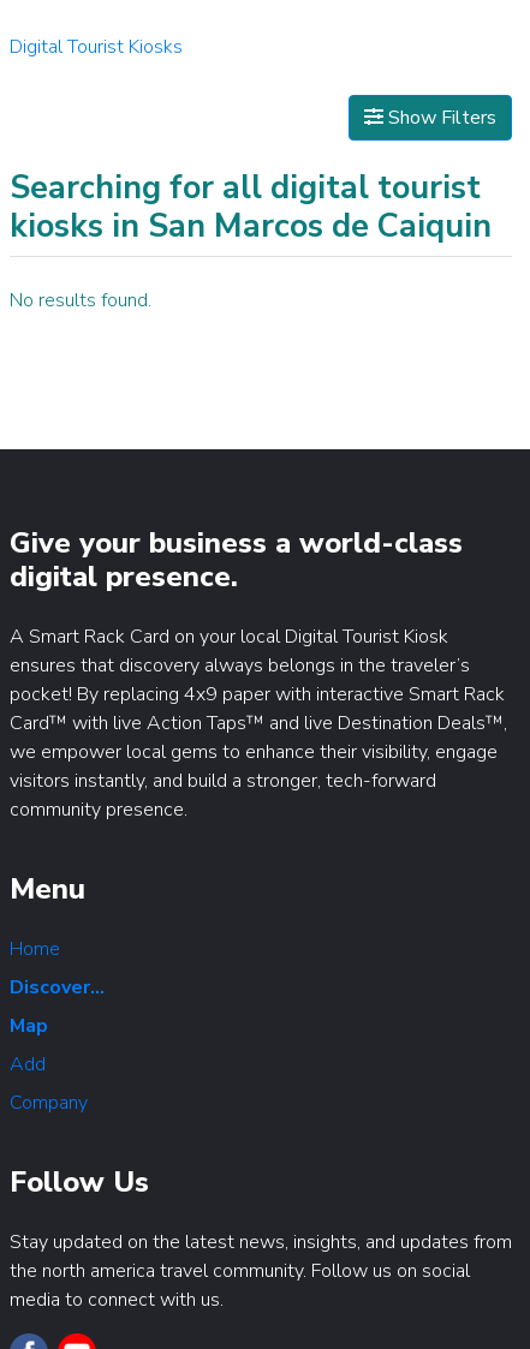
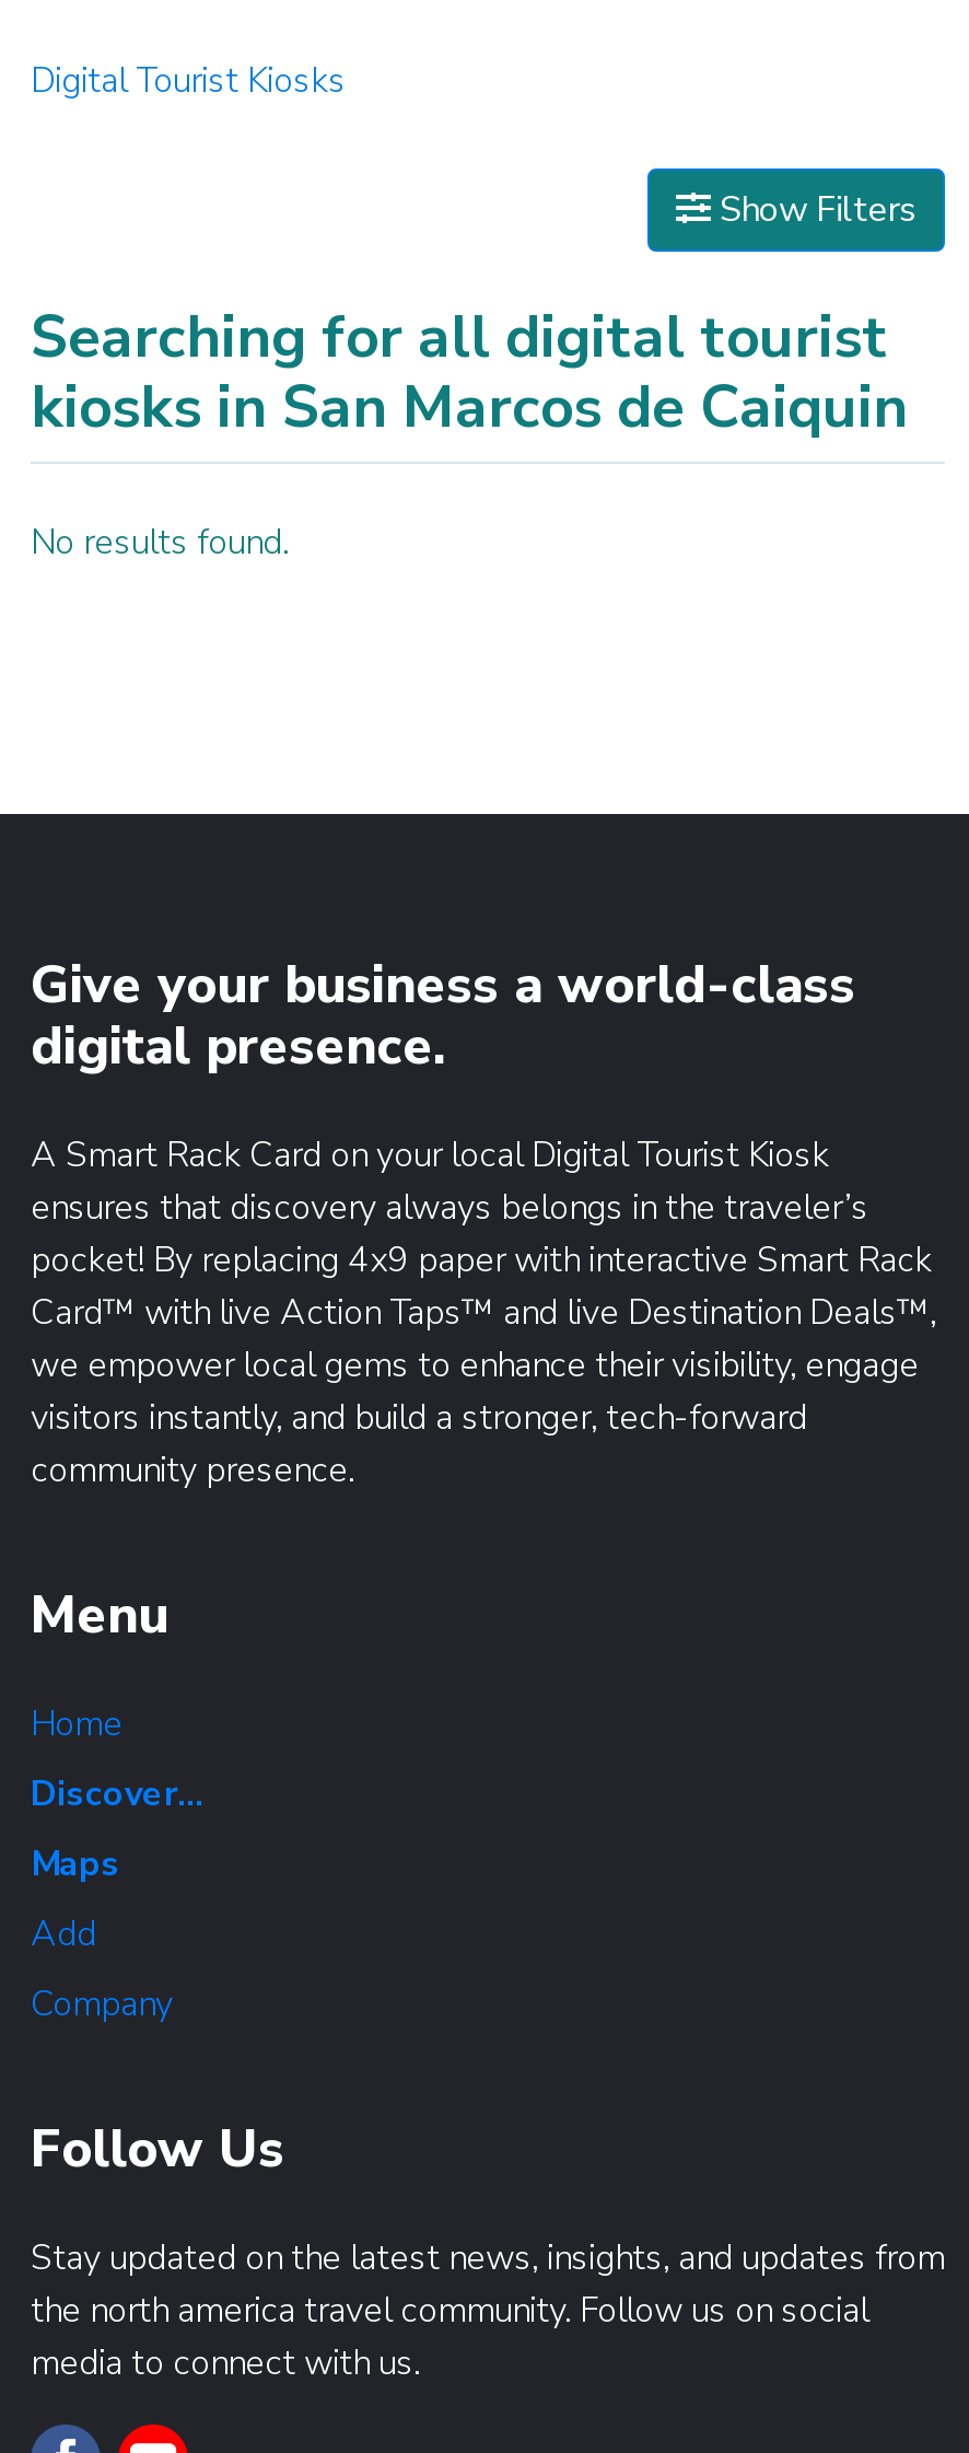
- Map
+ Maps
